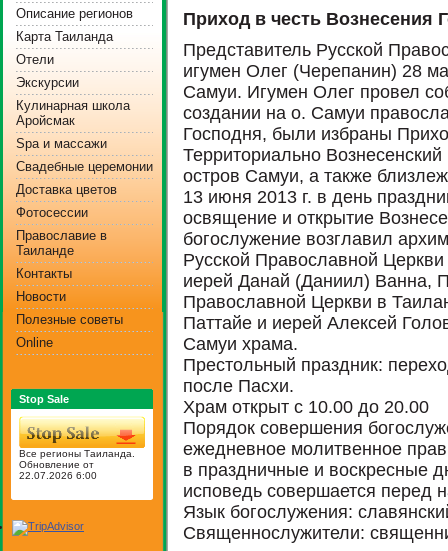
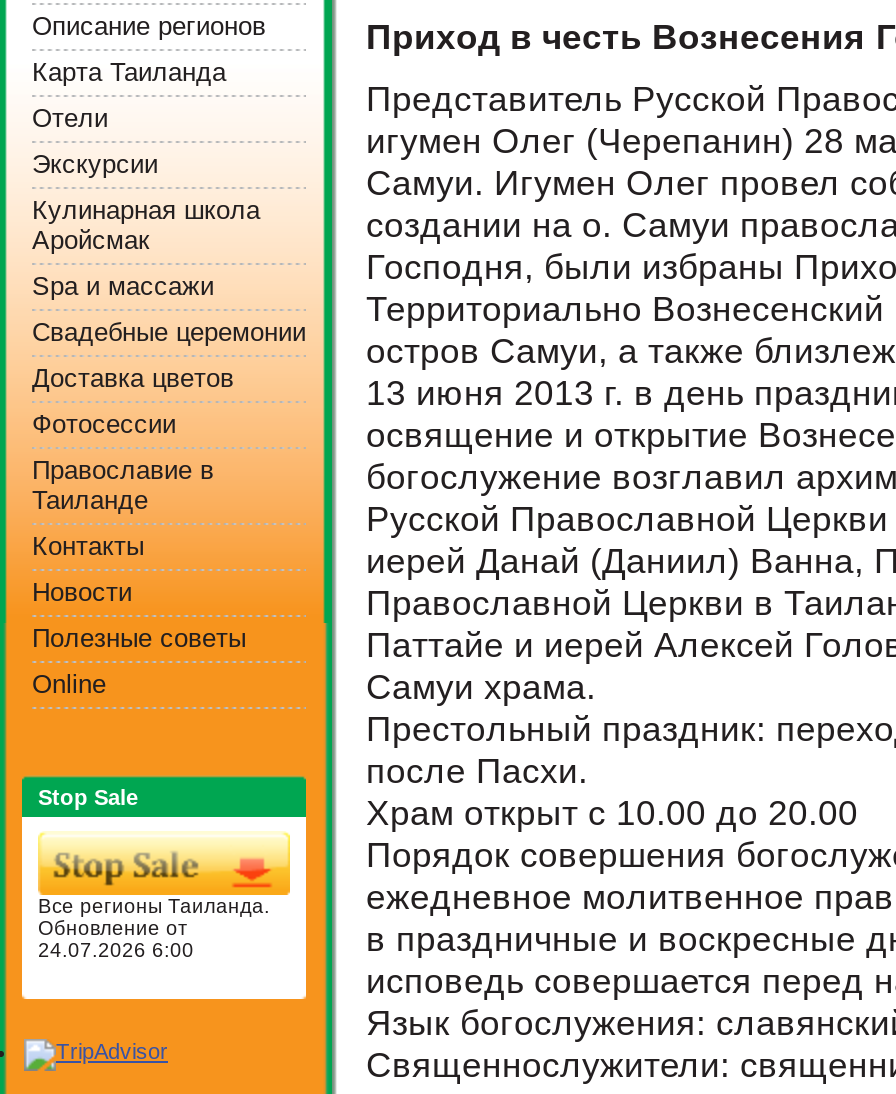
- 22.07.2026 6:00
+ 24.07.2026 6:00
